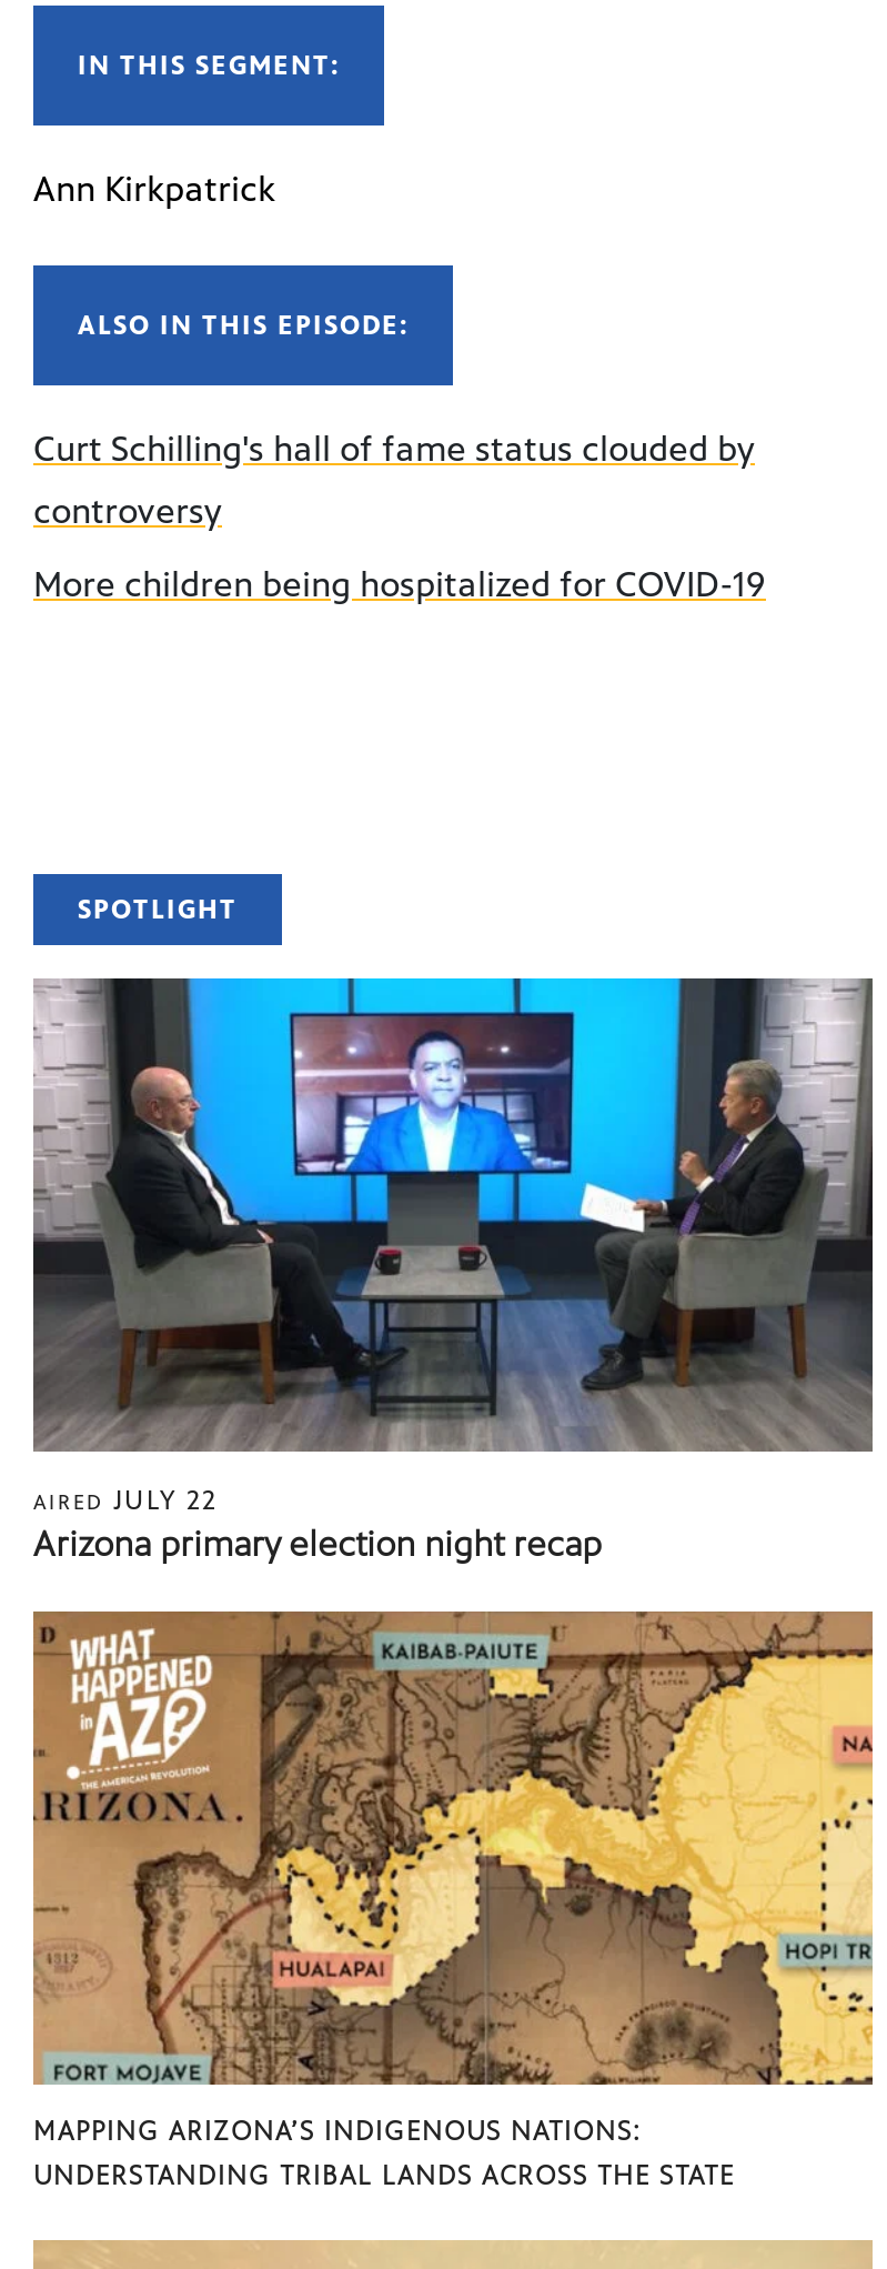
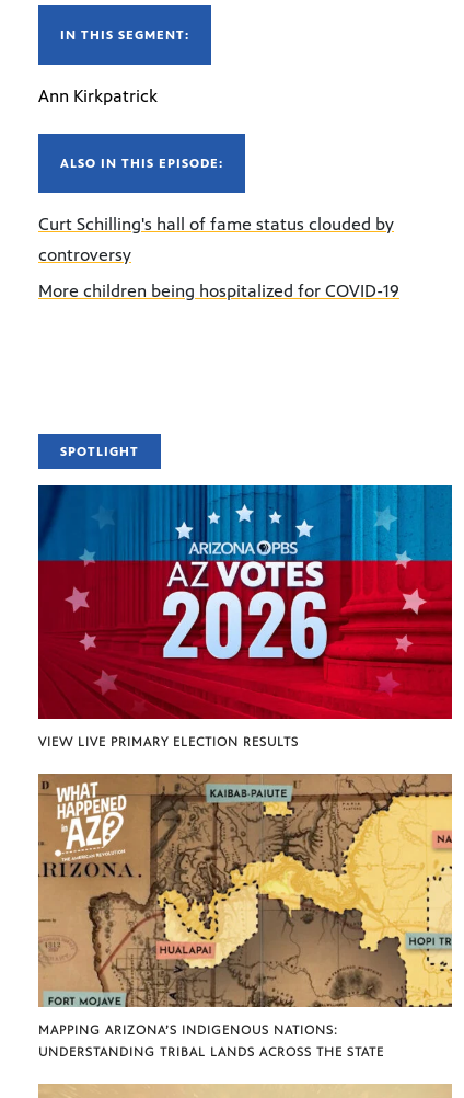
- [image]
- AIRED JULY 22
- Arizona primary election night recap
+ [image]
+ VIEW LIVE PRIMARY ELECTION RESULTS
